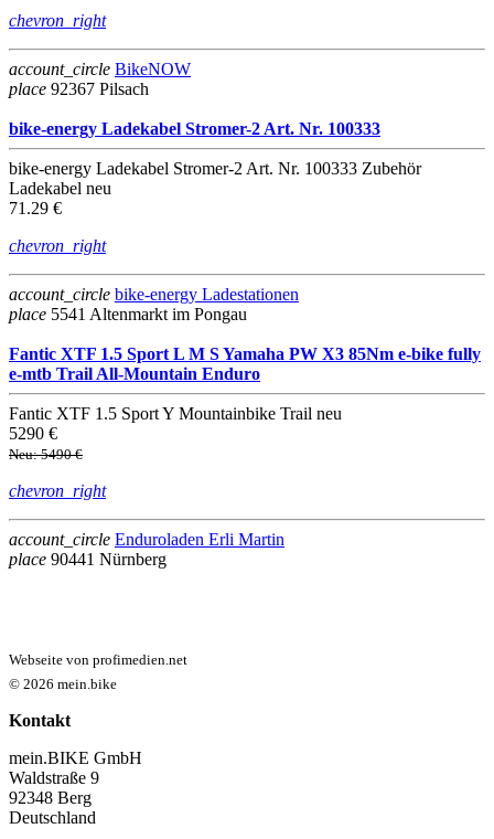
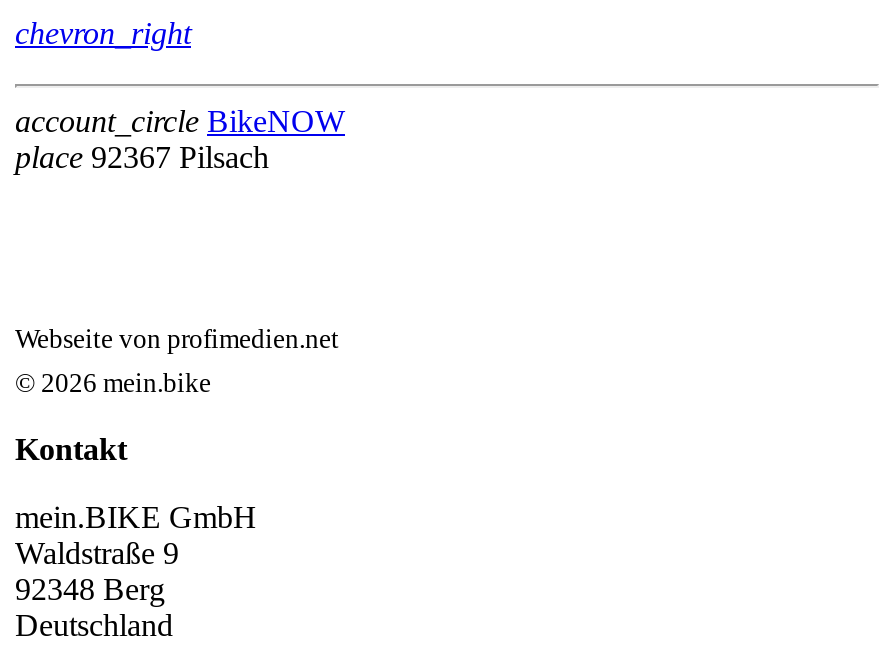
- bike-energy Ladekabel Stromer-2 Art. Nr. 100333
- bike-energy Ladekabel Stromer-2 Art. Nr. 100333 Zubehör
- Ladekabel neu
- 71.29 €
- chevron_right
- account_circle bike-energy Ladestationen
- place 5541 Altenmarkt im Pongau
- Fantic XTF 1.5 Sport L M S Yamaha PW X3 85Nm e-bike fully
- e-mtb Trail All-Mountain Enduro
- Fantic XTF 1.5 Sport Y Mountainbike Trail neu
- 5290 €
- Neu: 5490 €
- chevron_right
- account_circle Enduroladen Erli Martin
- place 90441 Nürnberg
